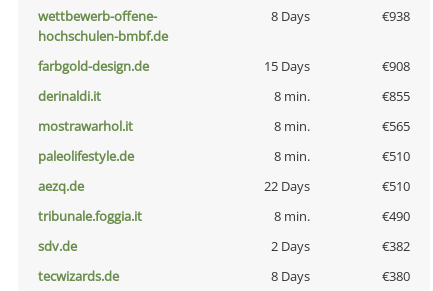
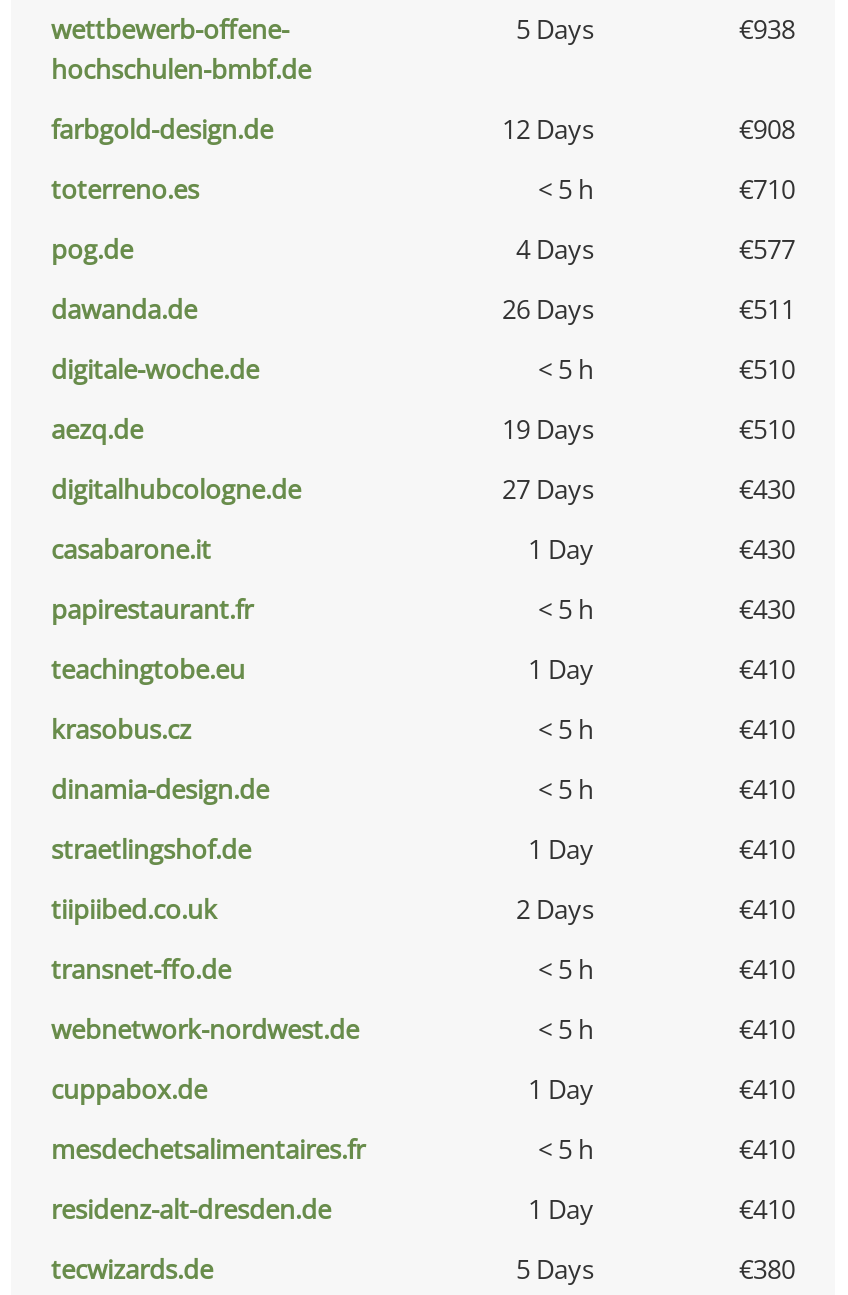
- 8 Days
+ 5 Days

- 15 Days
+ 12 Days

- derinaldi.it
- 8 min.
- €855
- mostrawarhol.it
- 8 min.
- €565
- paleolifestyle.de
- 8 min.
+ toterreno.es
+ < 5 h
+ €710
+ pog.de
+ 4 Days
+ €577
+ dawanda.de
+ 26 Days
+ €511
+ digitale-woche.de
+ < 5 h

- 22 Days
+ 19 Days

- tribunale.foggia.it
- 8 min.
- €490
- sdv.de
+ digitalhubcologne.de
+ 27 Days
+ €430
+ casabarone.it
+ 1 Day
+ €430
+ papirestaurant.fr
+ < 5 h
+ €430
+ teachingtobe.eu
+ 1 Day
+ €410
+ krasobus.cz
+ < 5 h
+ €410
+ dinamia-design.de
+ < 5 h
+ €410
+ straetlingshof.de
+ 1 Day
+ €410
+ tiipiibed.co.uk

- €382
+ €410
+ transnet-ffo.de
+ < 5 h
+ €410
+ webnetwork-nordwest.de
+ < 5 h
+ €410
+ cuppabox.de
+ 1 Day
+ €410
+ mesdechetsalimentaires.fr
+ < 5 h
+ €410
+ residenz-alt-dresden.de
+ 1 Day
+ €410

- 8 Days
+ 5 Days
